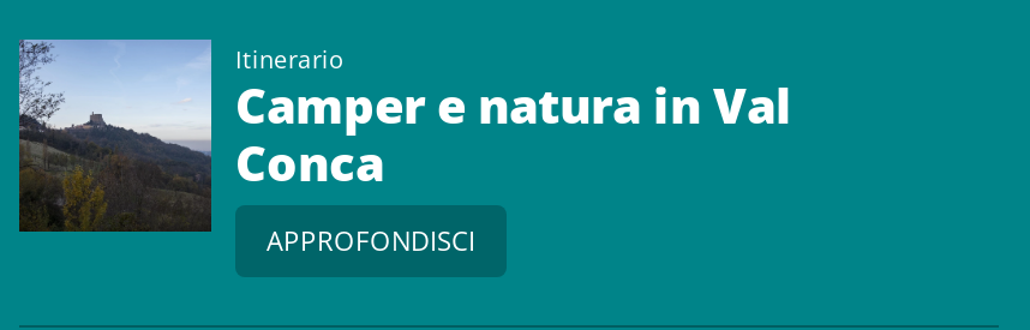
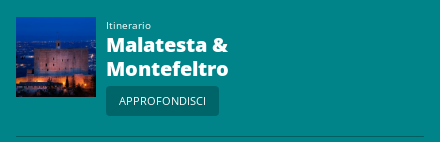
- [image]
- Camper e natura in Val
- Conca
+ [image]
+ Malatesta &
+ Montefeltro
